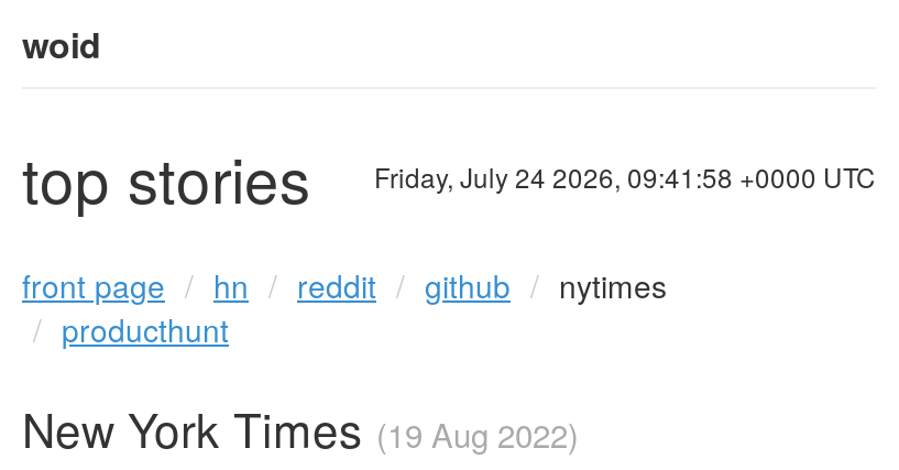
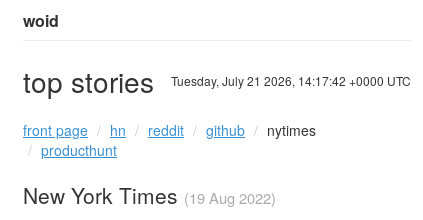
- Friday, July 24 2026, 09:41:58 +0000 UTC
+ Tuesday, July 21 2026, 14:17:42 +0000 UTC
